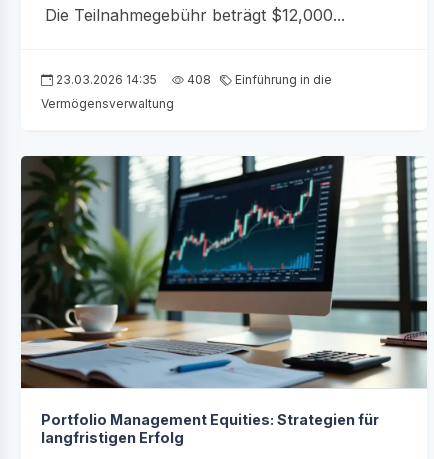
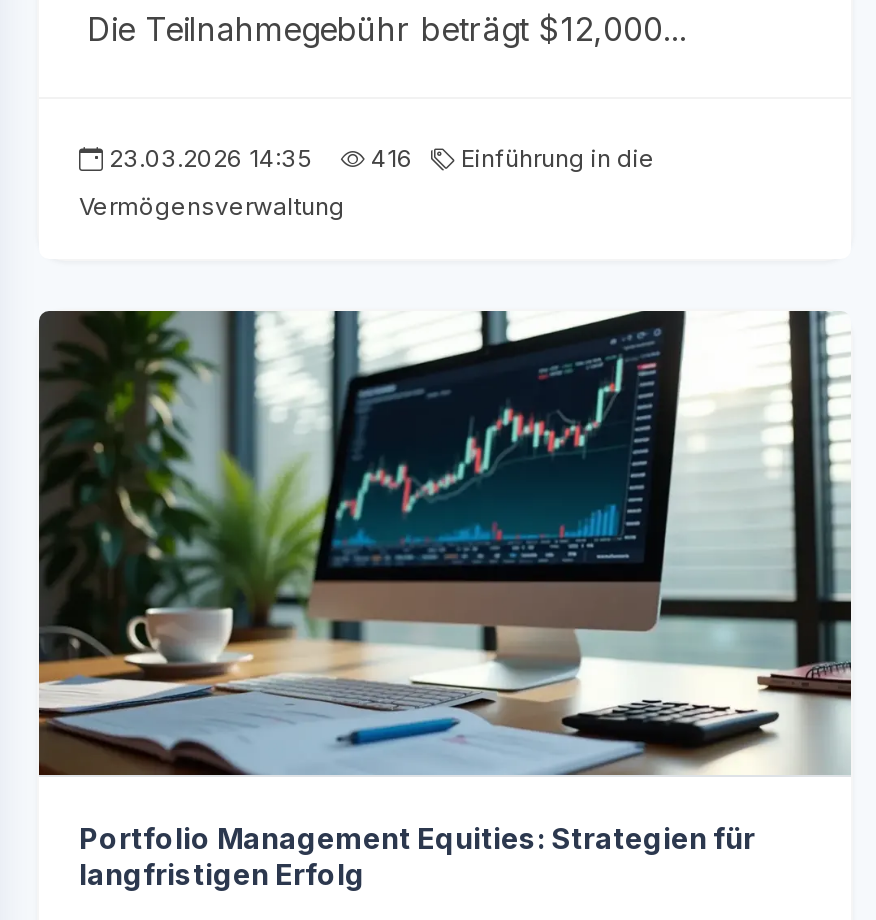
- 23.03.2026 14:35 408 Einführung in die
+ 23.03.2026 14:35 416 Einführung in die
